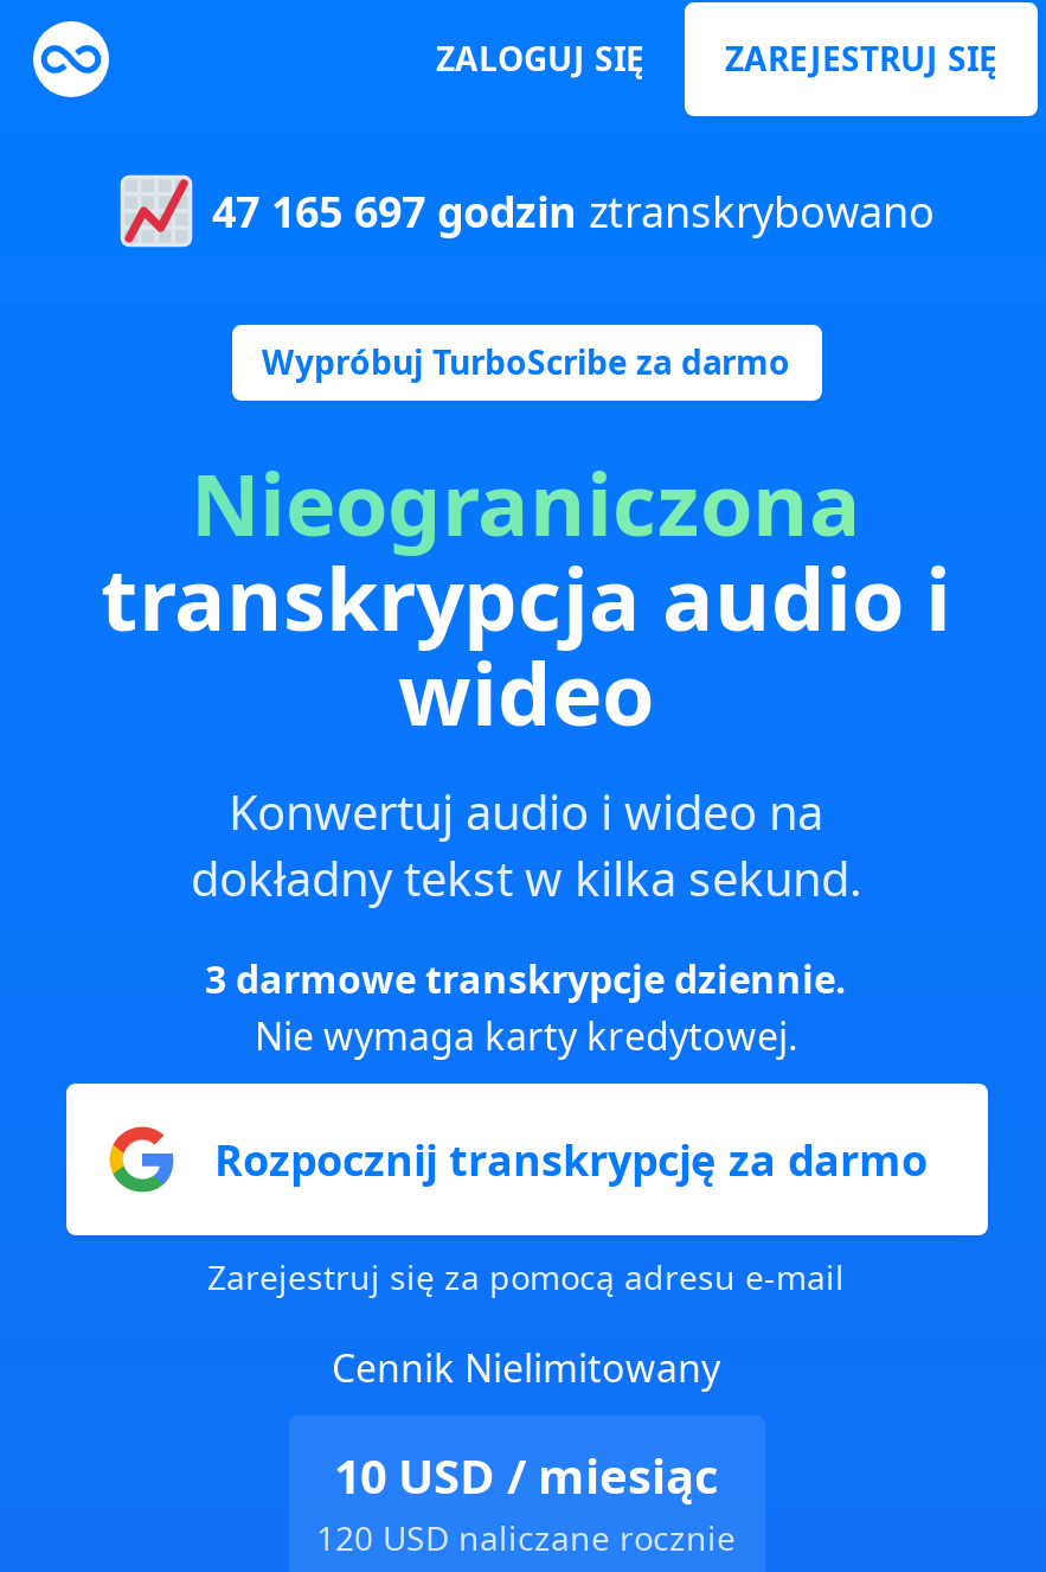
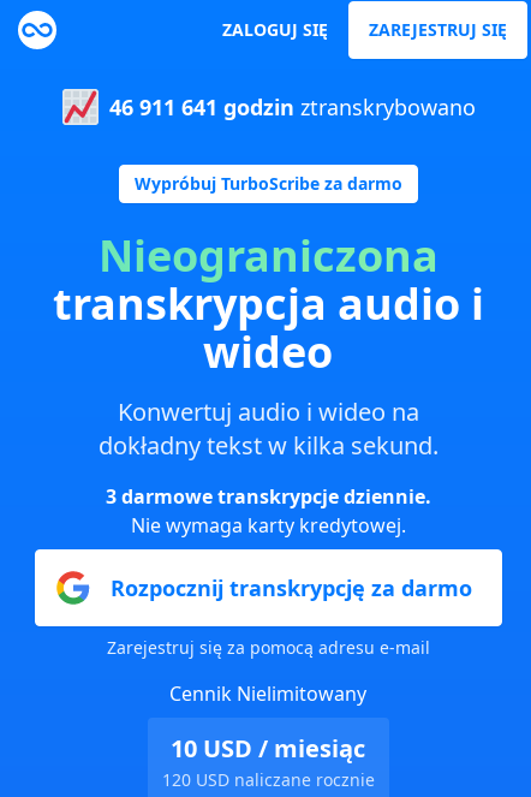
- 47 165 697 godzin ztranskrybowano
+ 46 911 641 godzin ztranskrybowano
